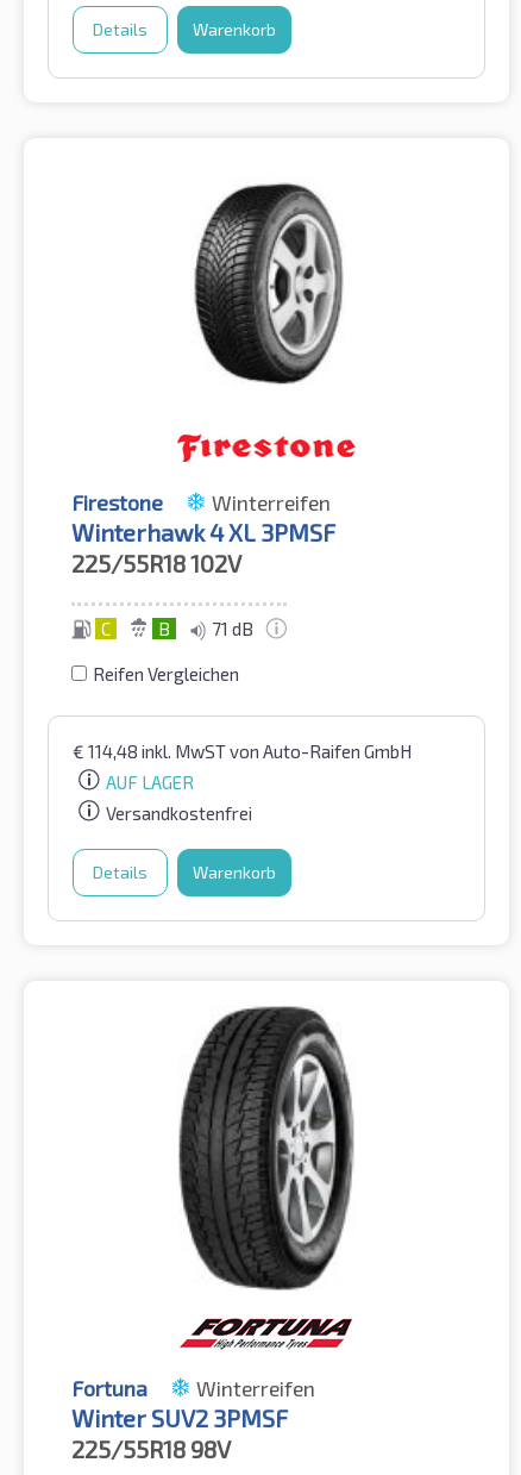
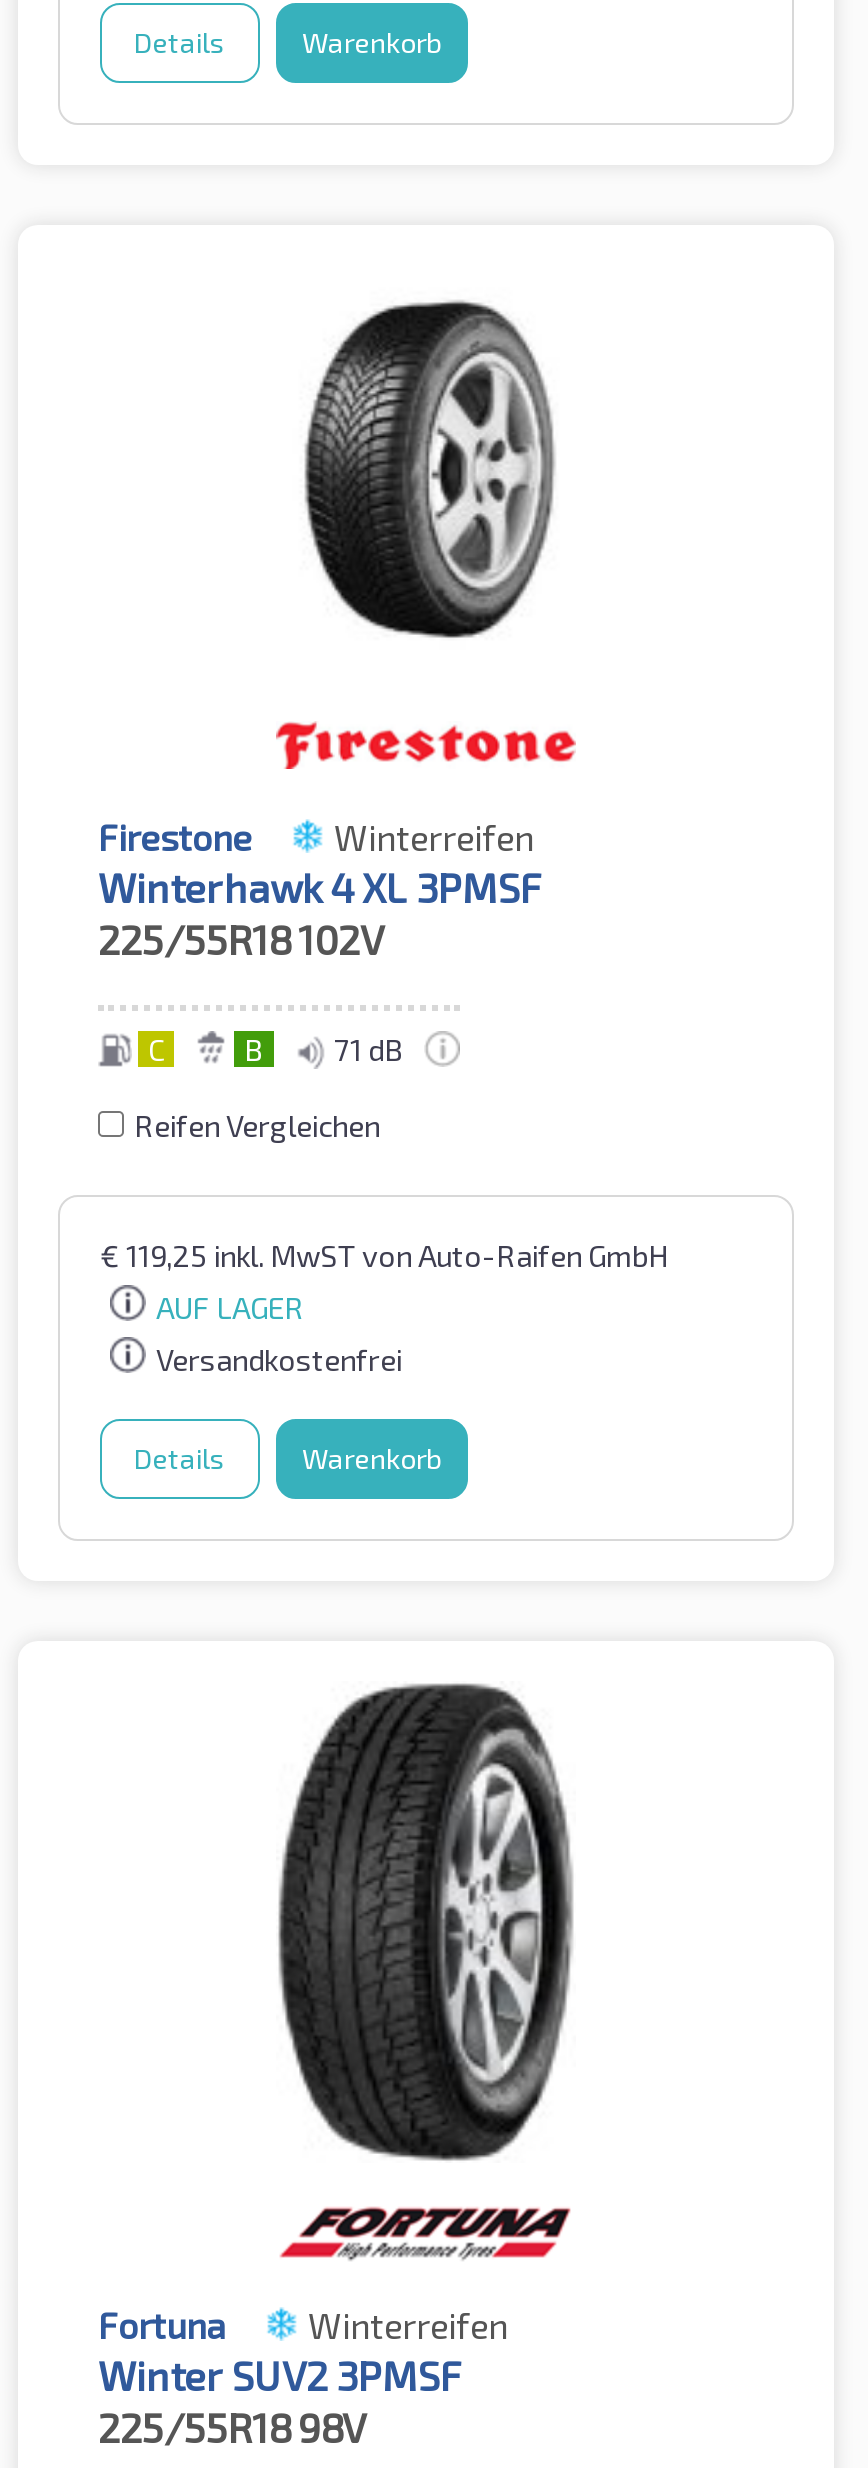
- € 114,48 inkl. MwST von Auto-Raifen GmbH
+ € 119,25 inkl. MwST von Auto-Raifen GmbH
